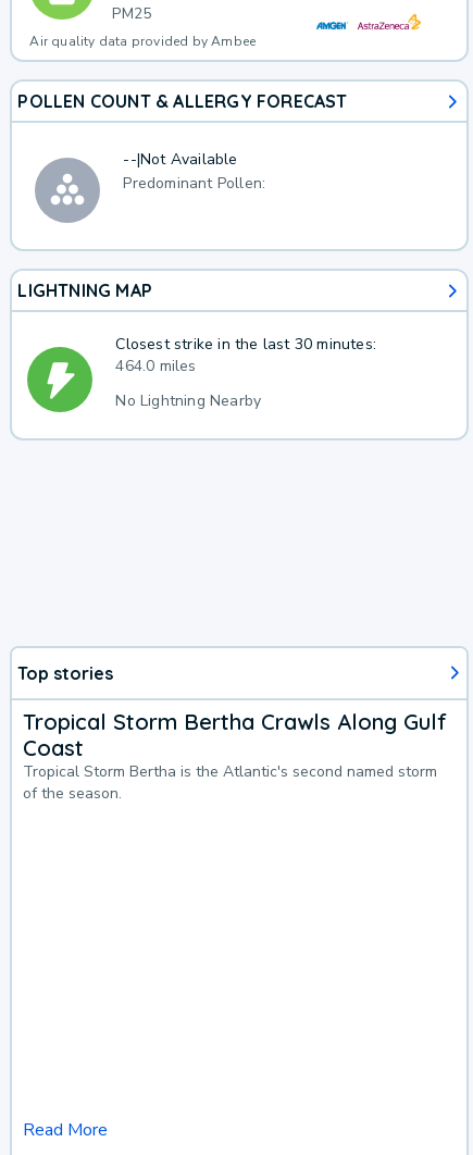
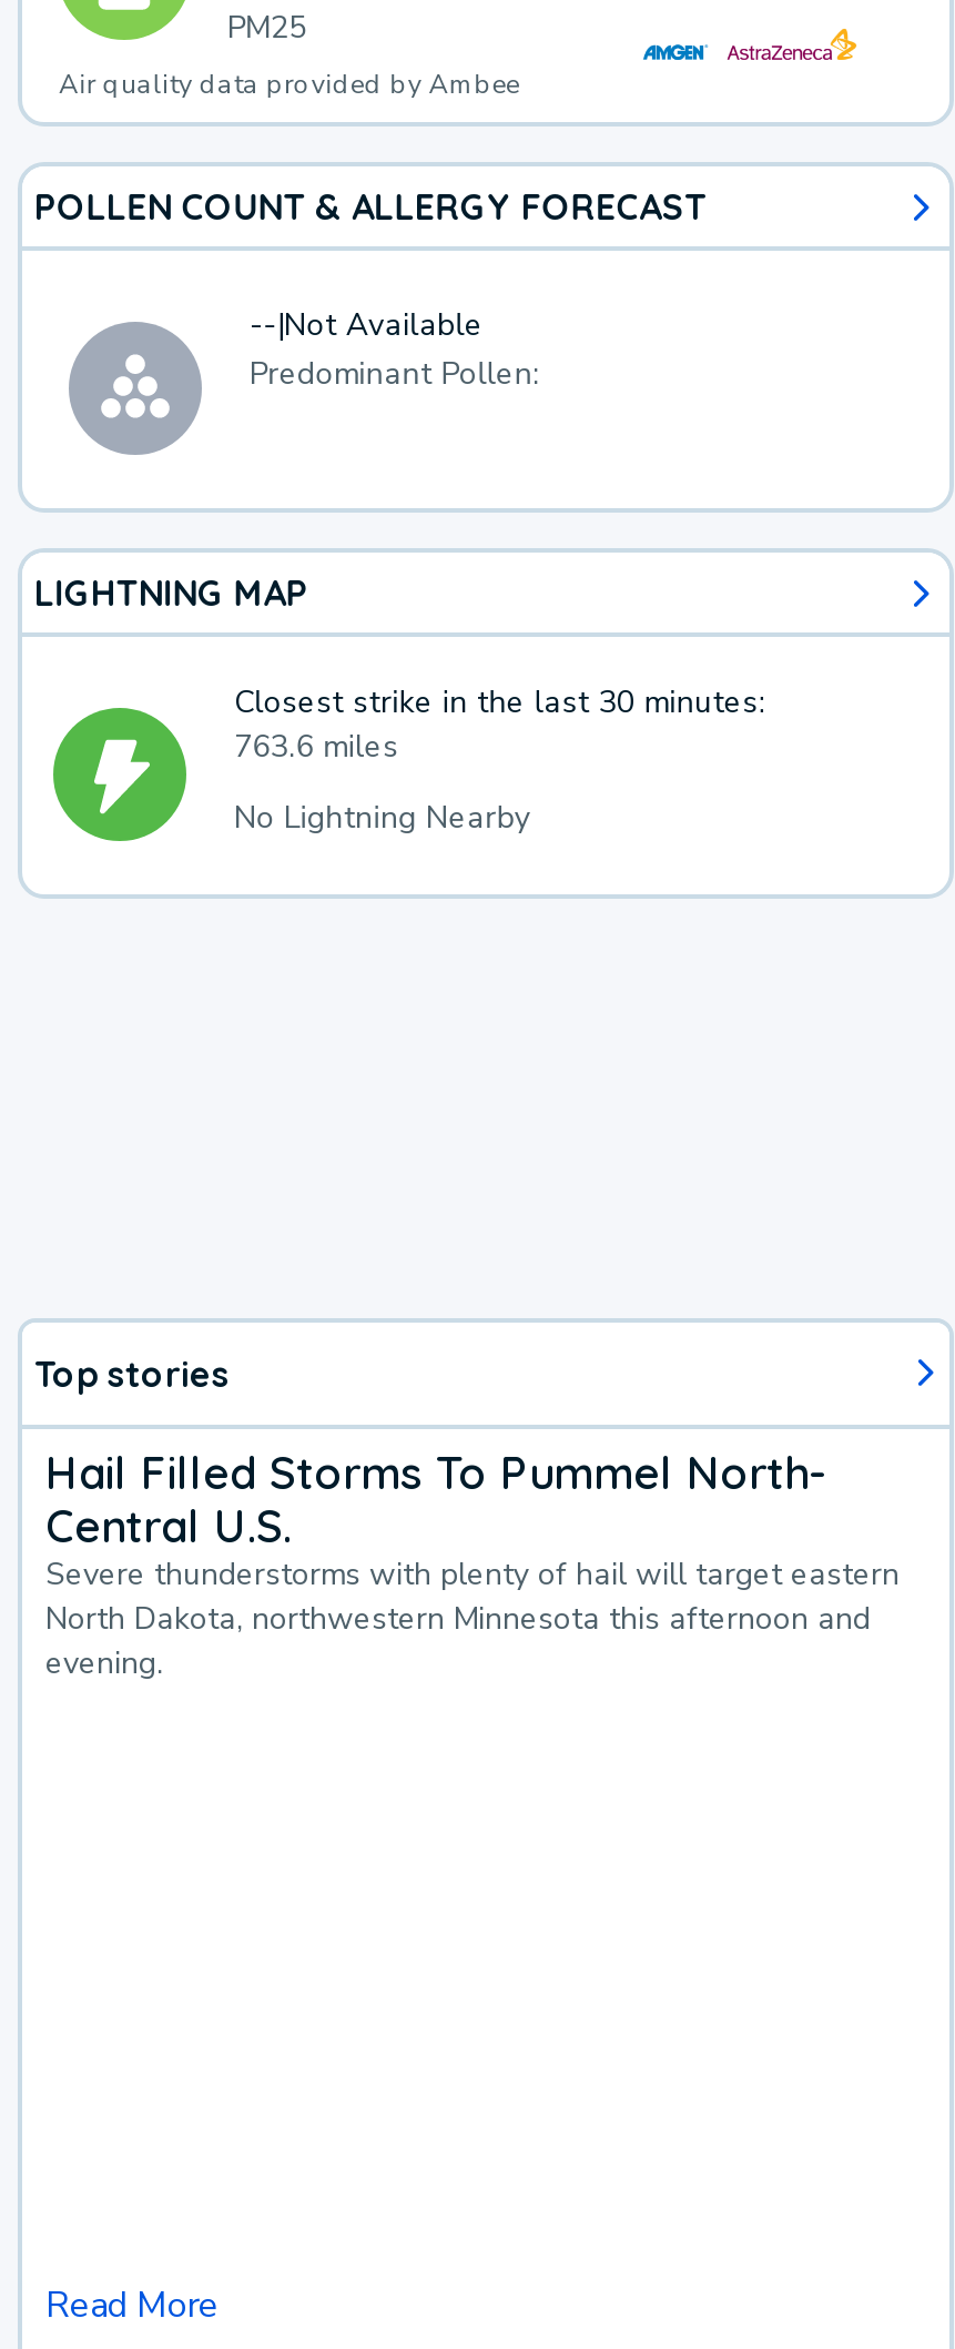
- 464.0 miles
+ 763.6 miles

- Tropical Storm Bertha Crawls Along Gulf
- Coast
- Tropical Storm Bertha is the Atlantic's second named storm
- of the season.
+ Hail Filled Storms To Pummel North-
+ Central U.S.
+ Severe thunderstorms with plenty of hail will target eastern
+ North Dakota, northwestern Minnesota this afternoon and
+ evening.
